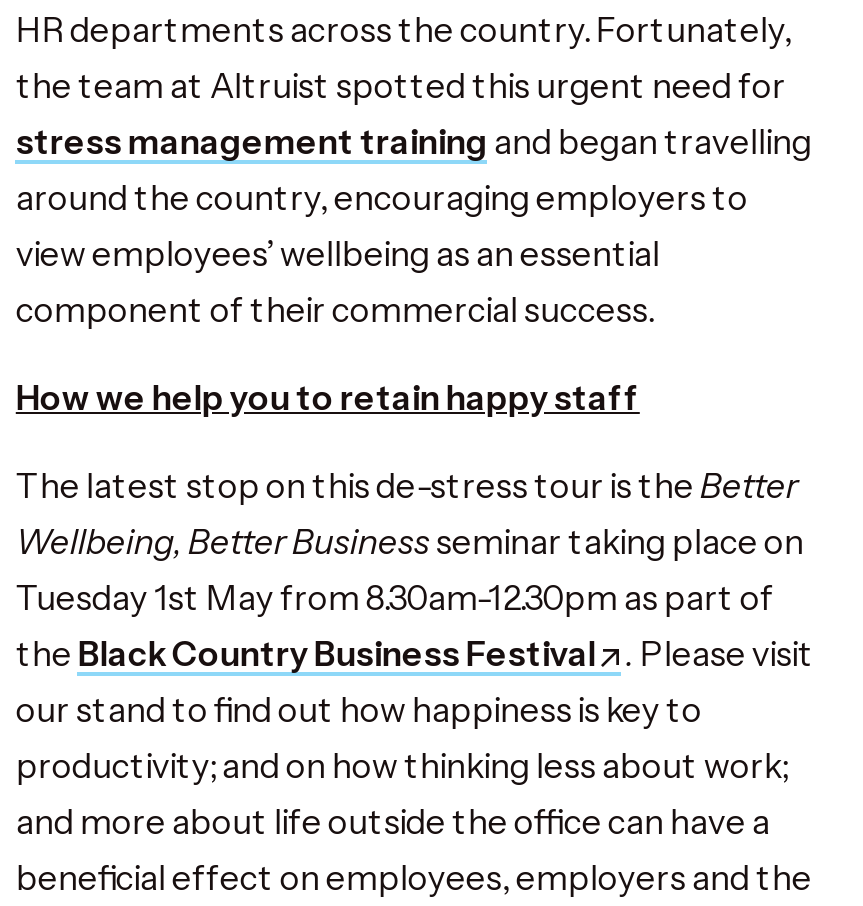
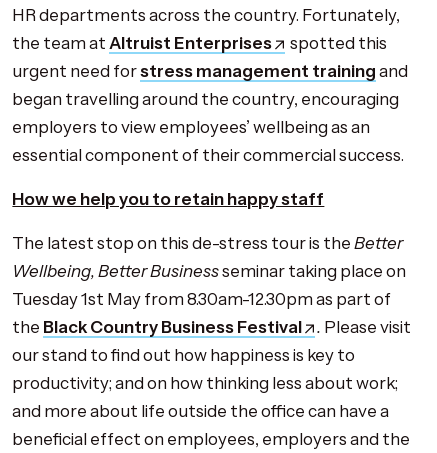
- the team at Altruist spotted this urgent need for
- stress management training and began travelling
- around the country, encouraging employers to
- view employees’ wellbeing as an essential
- component of their commercial success.
+ the team at Altruist Enterprises
+ spotted this
+ urgent need for stress management training and
+ began travelling around the country, encouraging
+ employers to view employees’ wellbeing as an
+ essential component of their commercial success.
